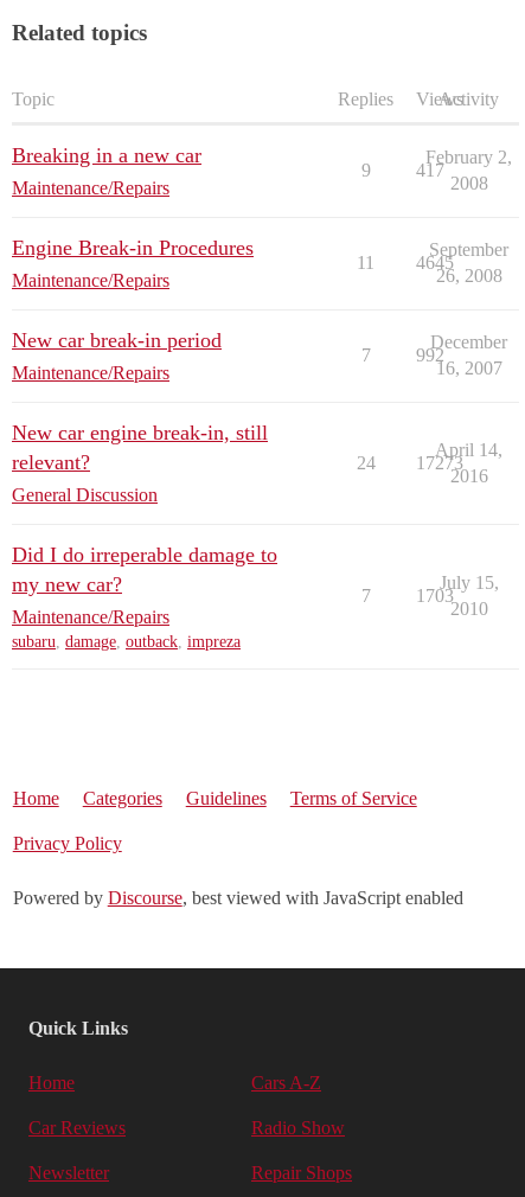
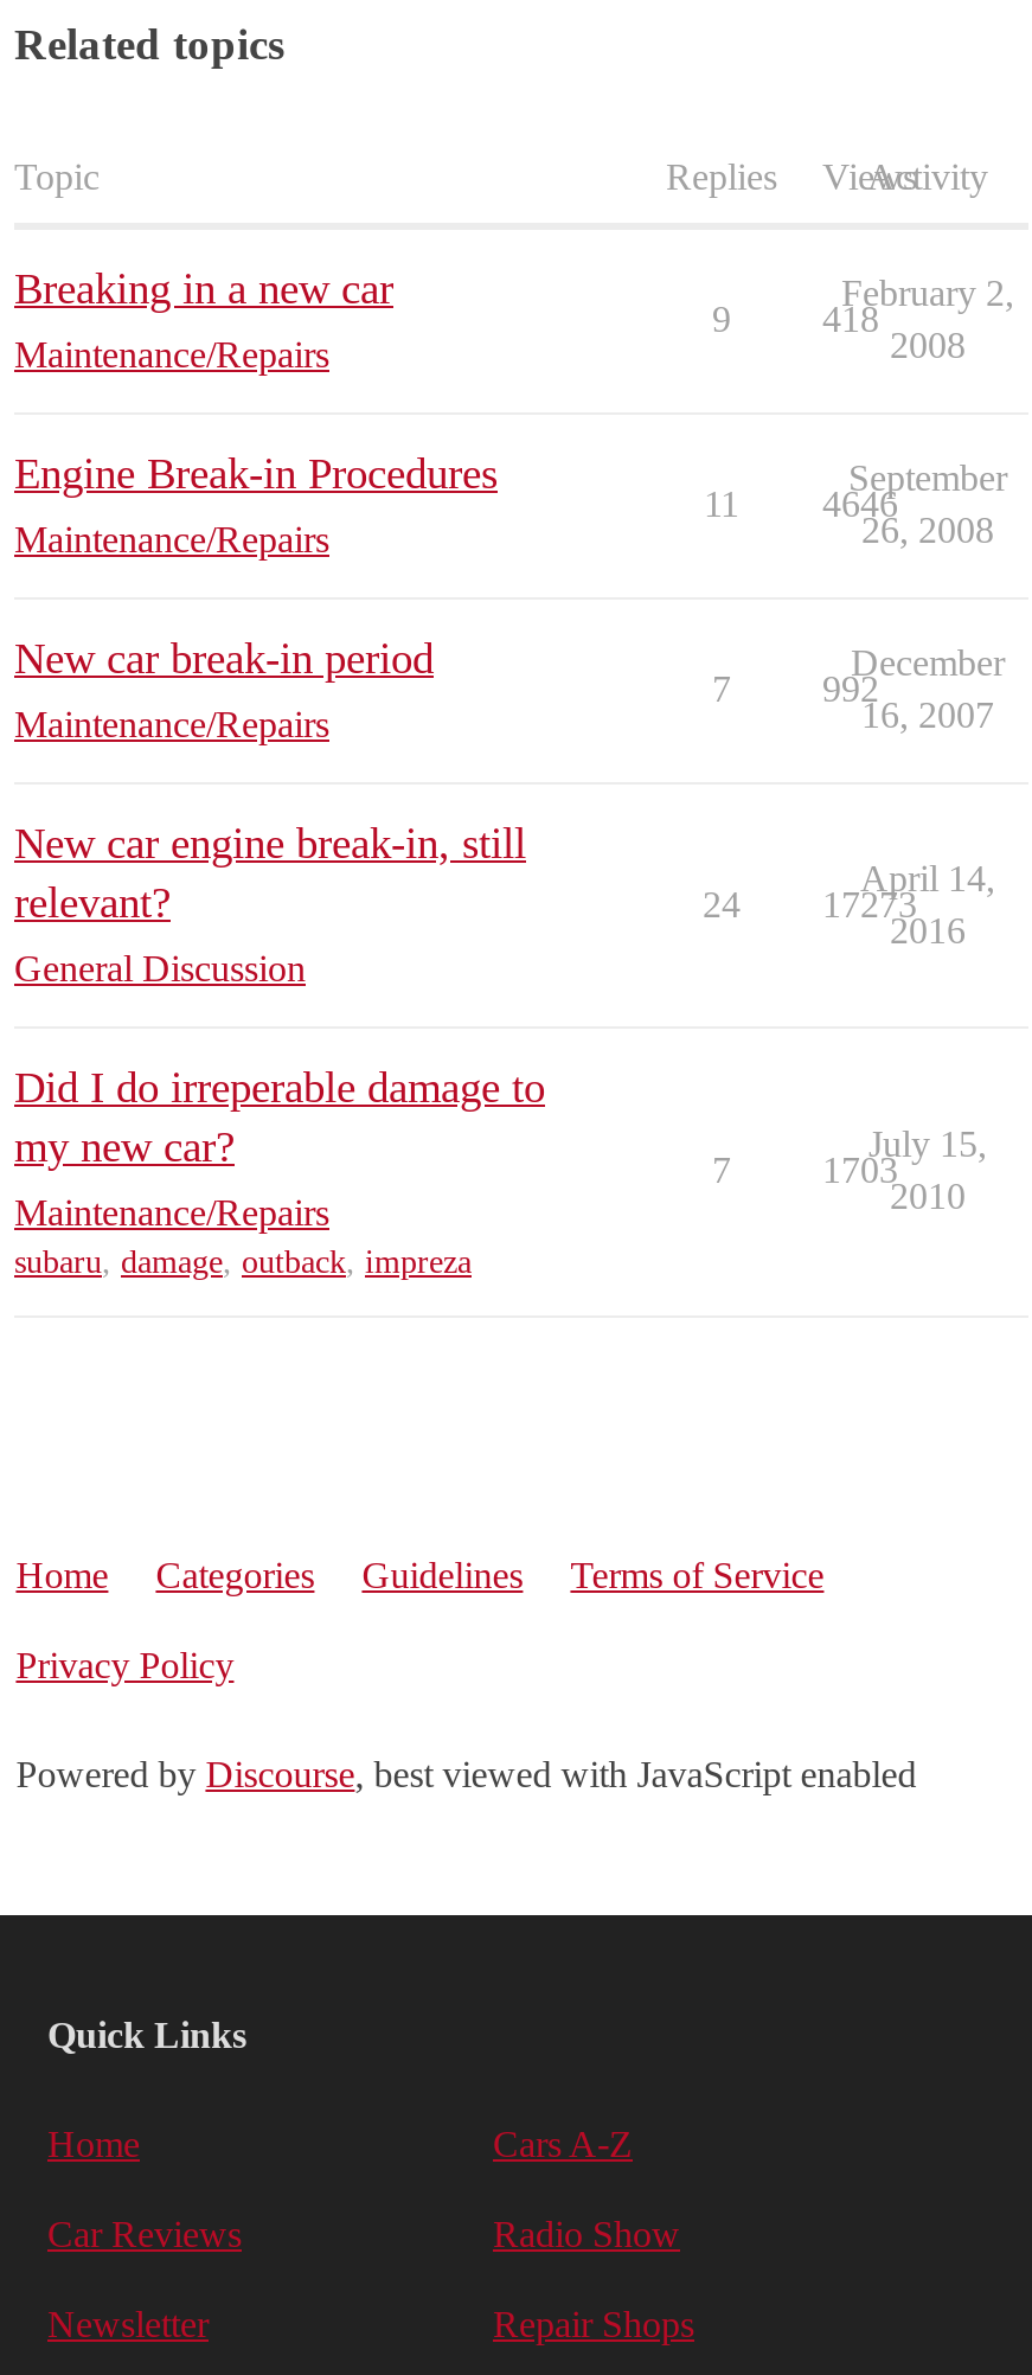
- 417
+ 418

- 4645
+ 4646
